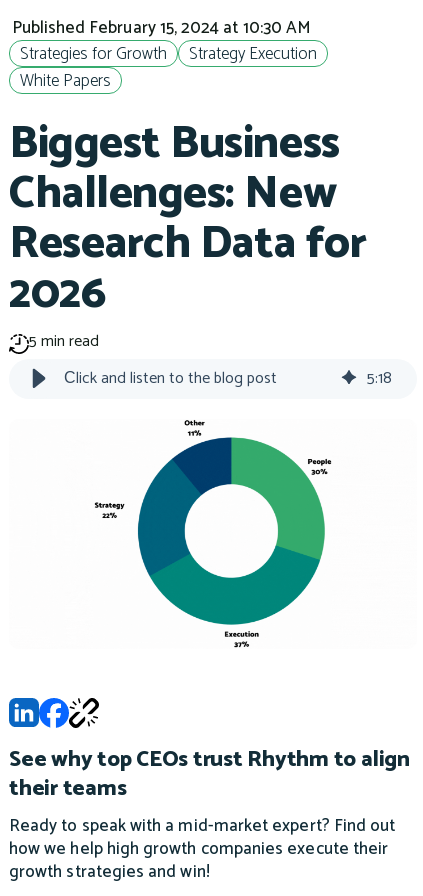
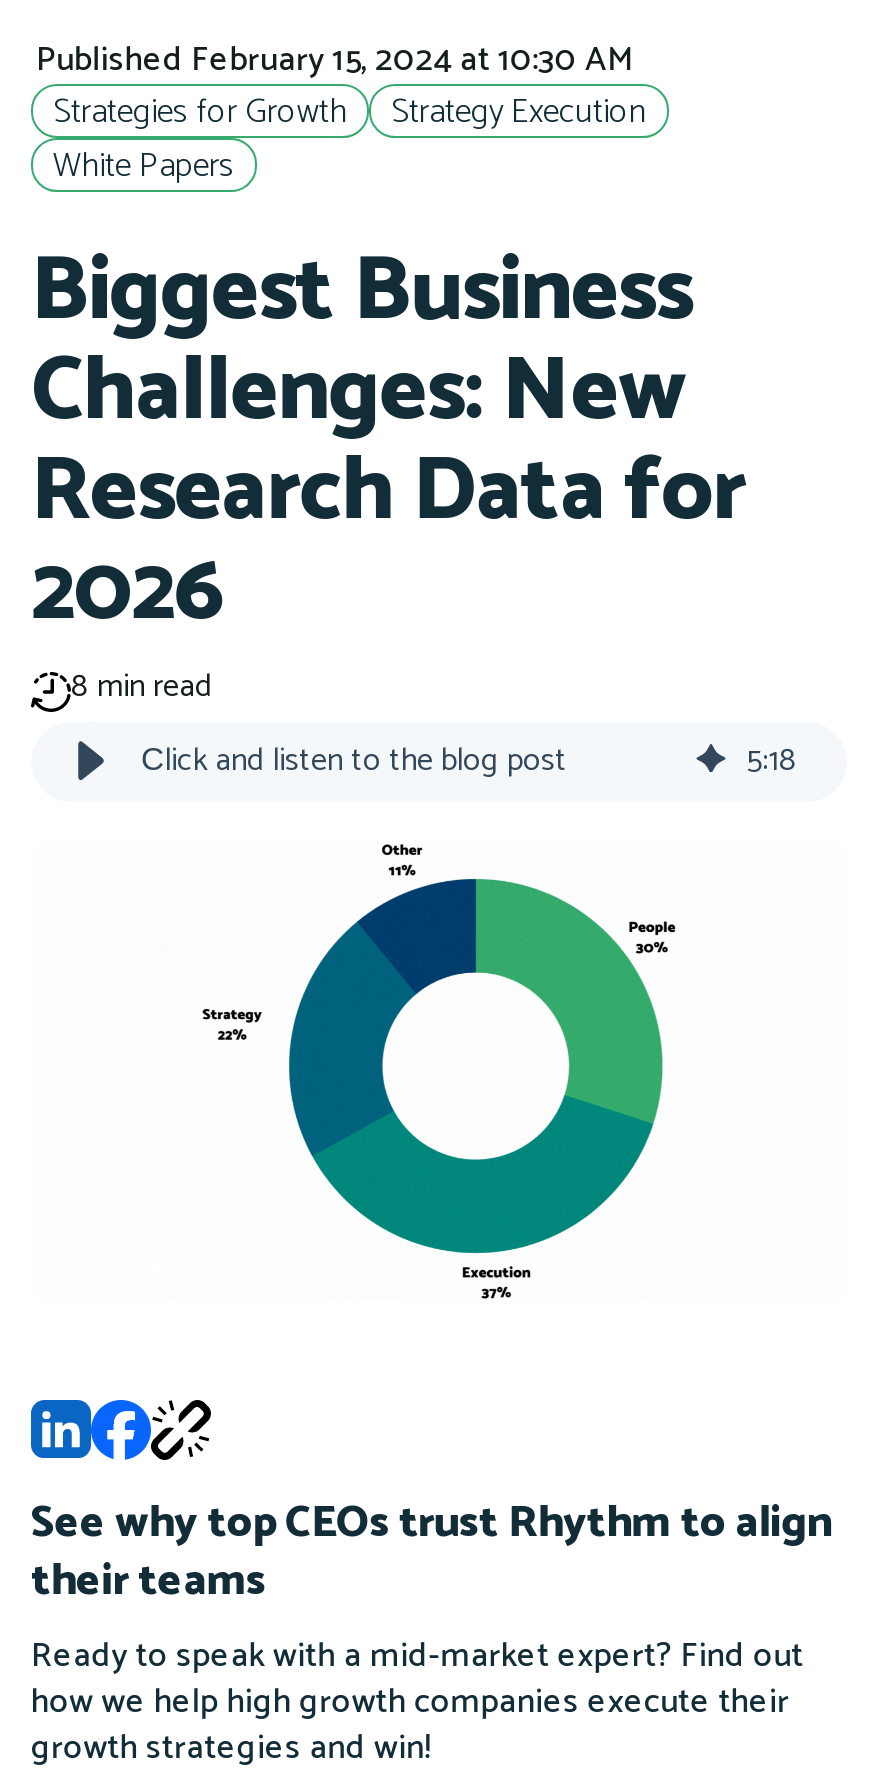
- 5 min read
+ 8 min read
